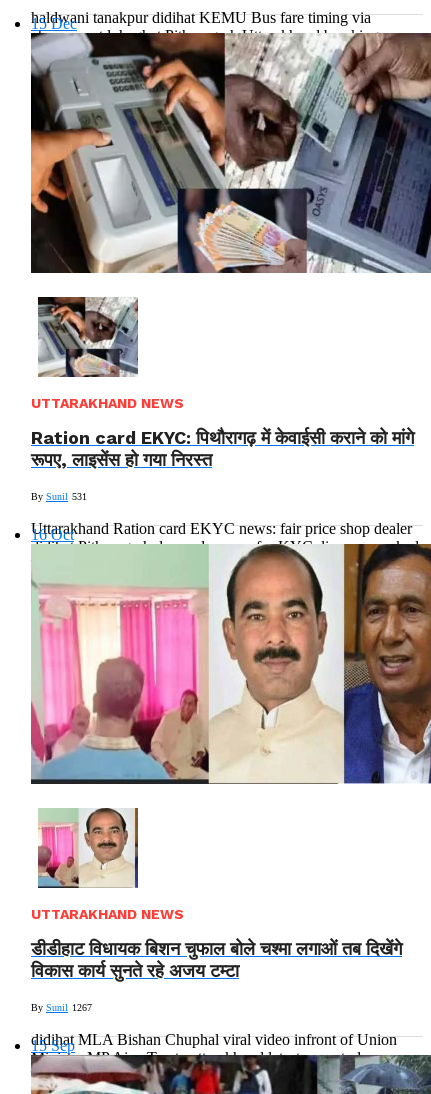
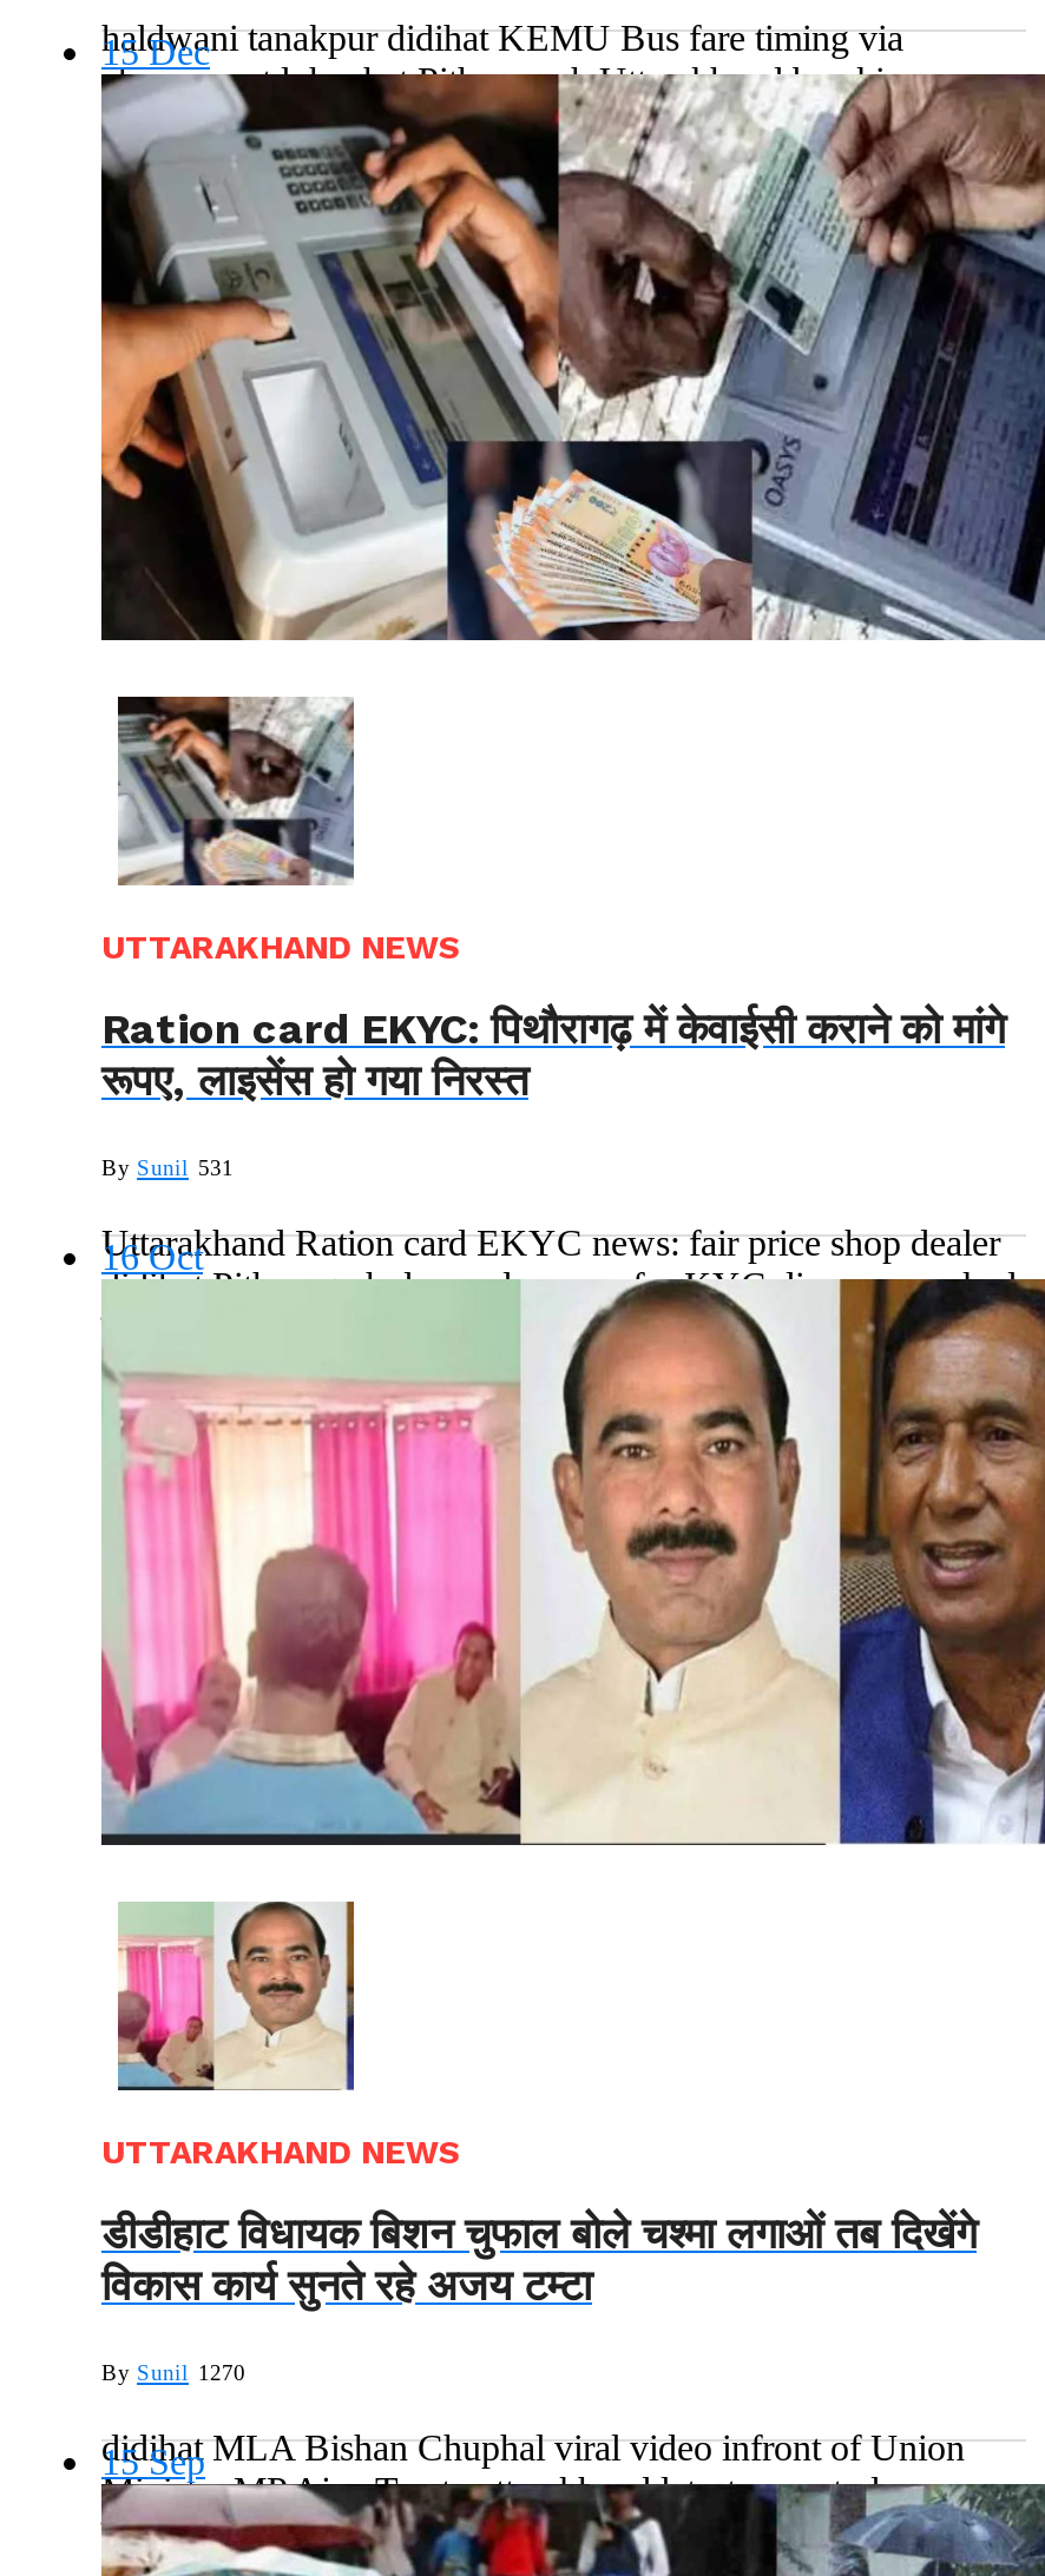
- By Sunil 1267
+ By Sunil 1270
